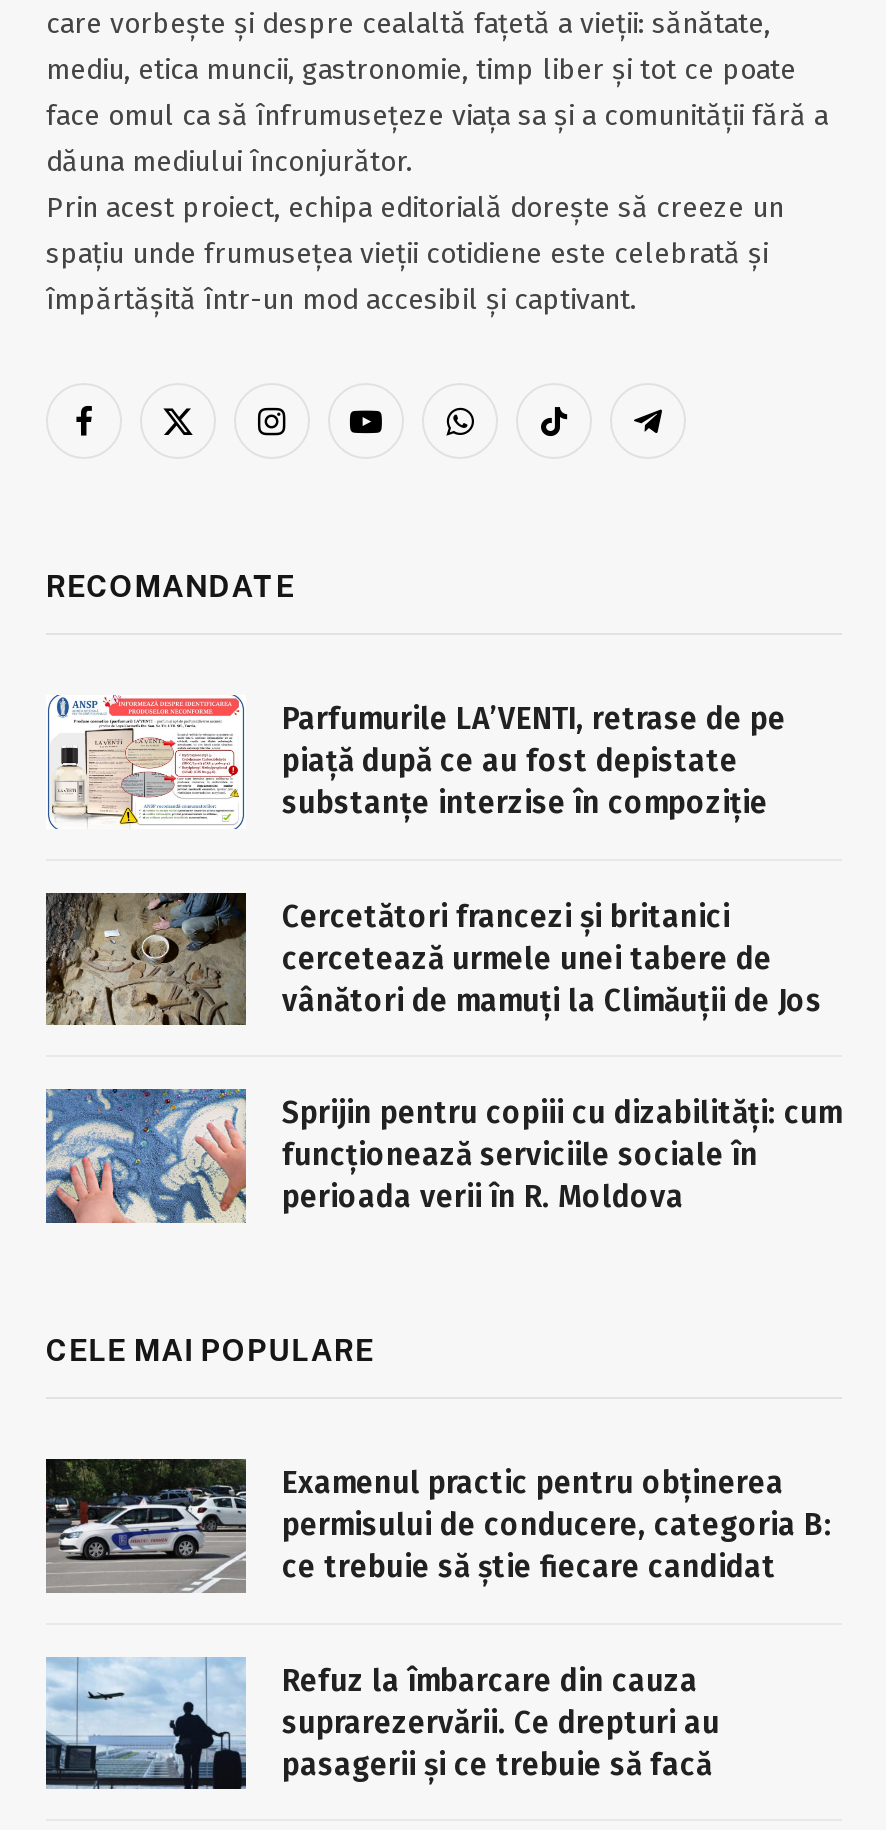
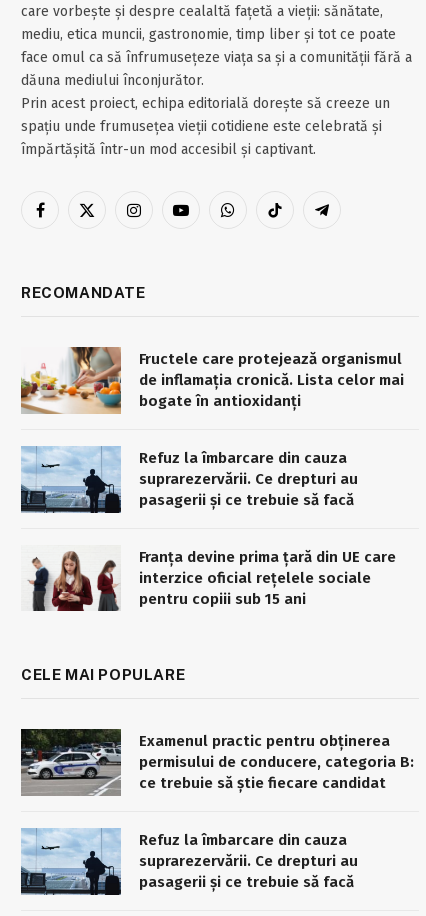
- [image]
- Parfumurile LA’VENTI, retrase de pe
- piață după ce au fost depistate
- substanțe interzise în compoziție
+ [image]
+ Fructele care protejează organismul
+ de inflamația cronică. Lista celor mai
+ bogate în antioxidanți

- [image]
- Cercetători francezi și britanici
- cercetează urmele unei tabere de
- vânători de mamuți la Climăuții de Jos
+ [image]
+ Refuz la îmbarcare din cauza
+ suprarezervării. Ce drepturi au
+ pasagerii și ce trebuie să facă

- [image]
- Sprijin pentru copiii cu dizabilități: cum
- funcționează serviciile sociale în
- perioada verii în R. Moldova
+ [image]
+ Franța devine prima țară din UE care
+ interzice oficial rețelele sociale
+ pentru copiii sub 15 ani
